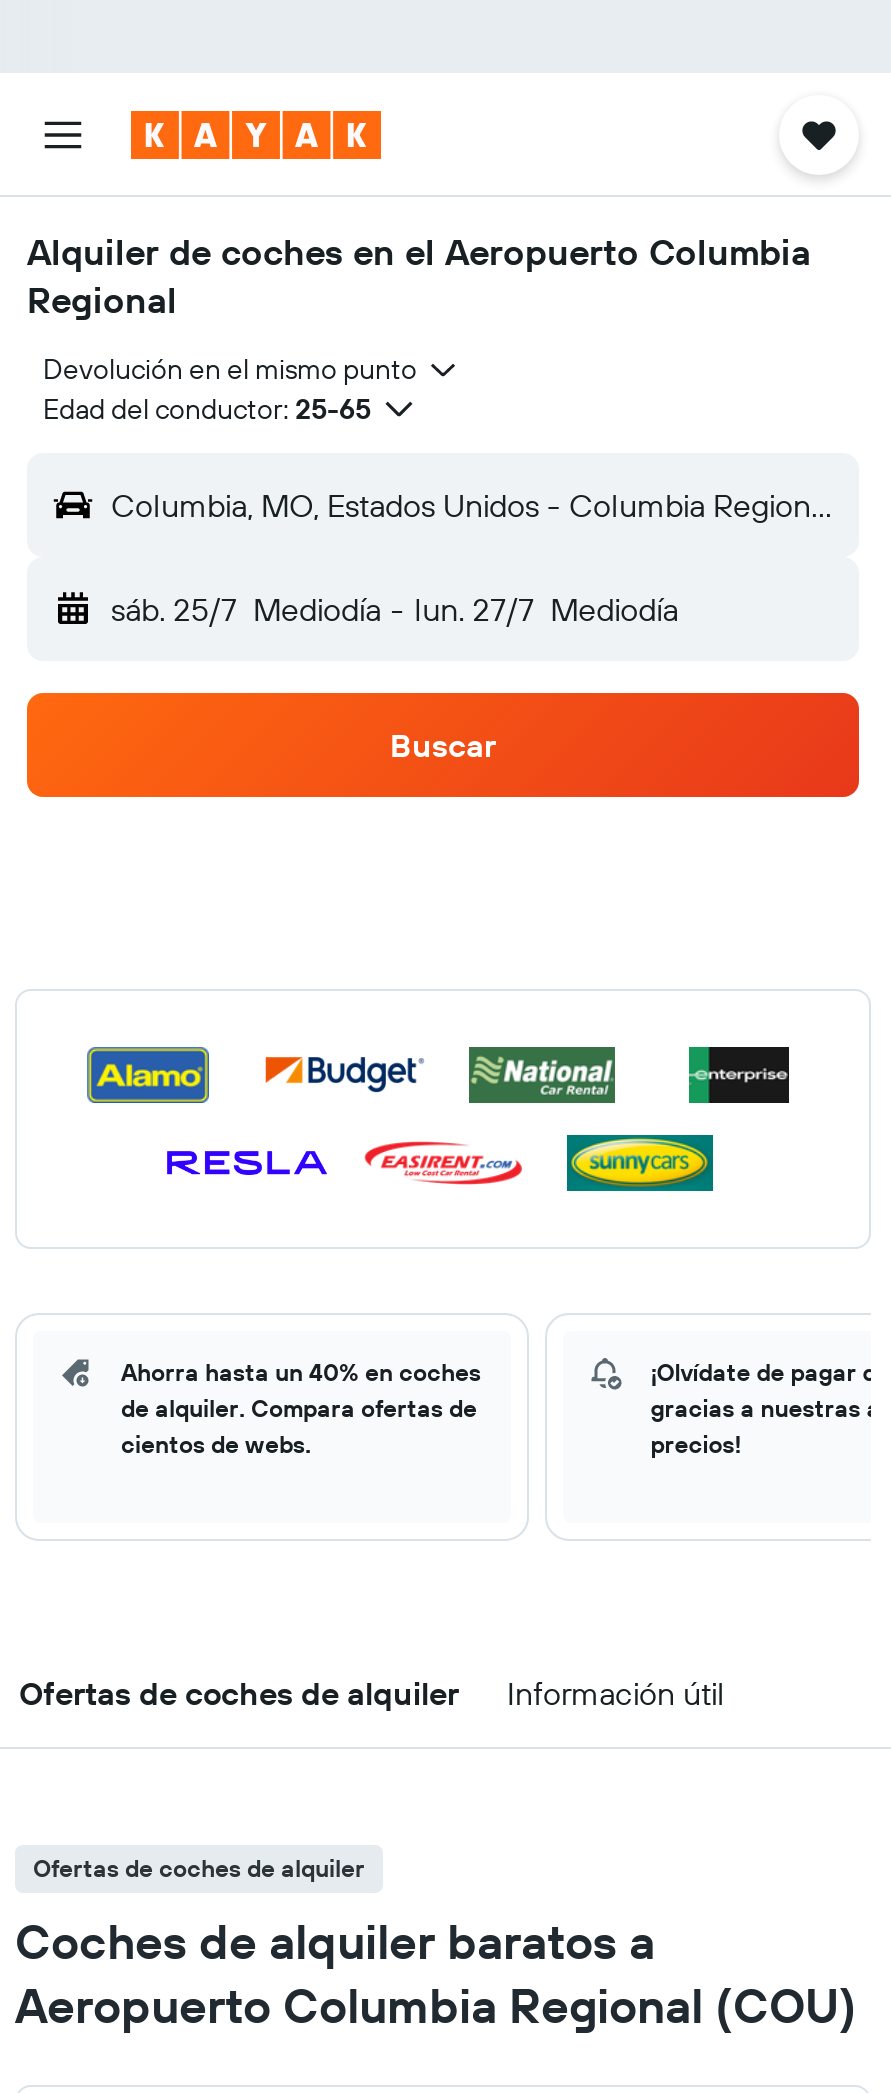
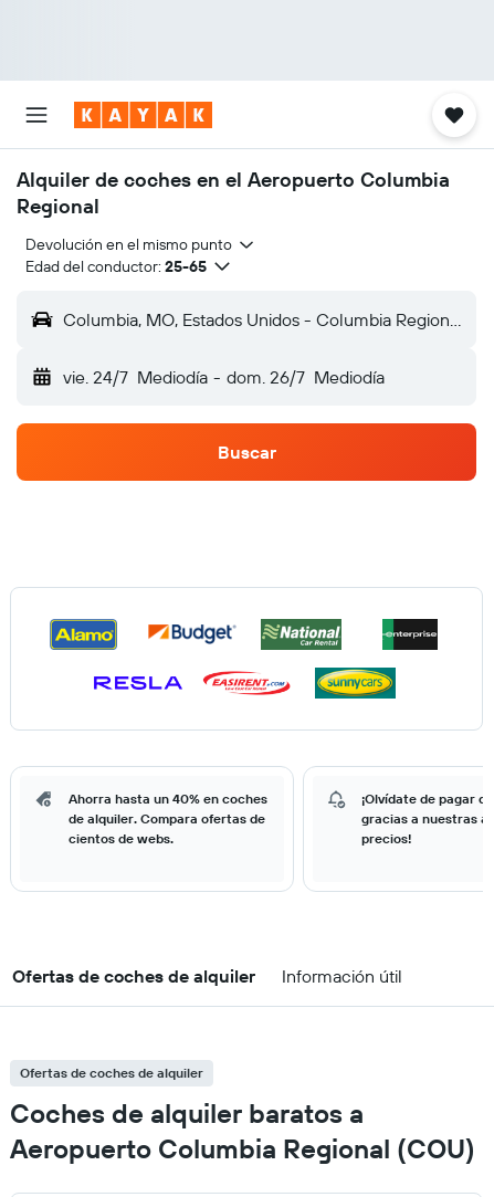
- sáb. 25/7 Mediodía - lun. 27/7 Mediodía
+ vie. 24/7 Mediodía - dom. 26/7 Mediodía
